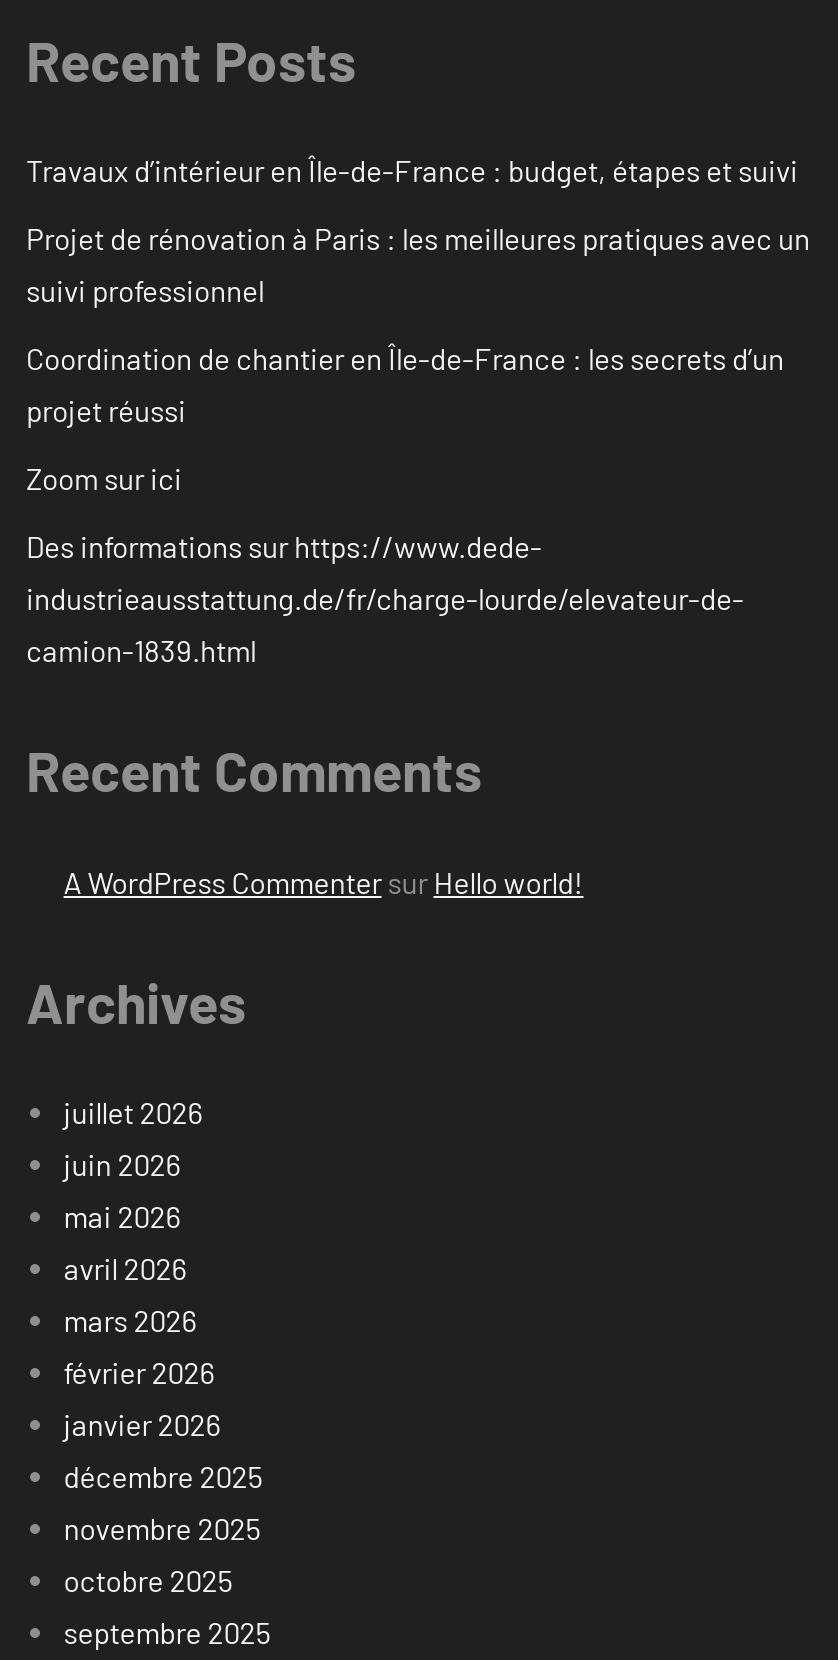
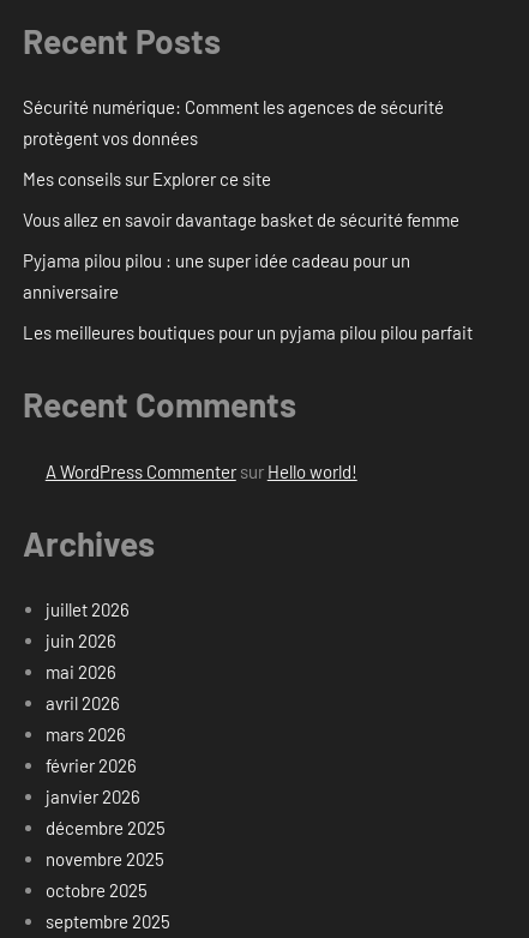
- Travaux d’intérieur en Île-de-France : budget, étapes et suivi
+ Sécurité numérique: Comment les agences de sécurité
+ protègent vos données

- Projet de rénovation à Paris : les meilleures pratiques avec un
- suivi professionnel
+ Mes conseils sur Explorer ce site

- Coordination de chantier en Île-de-France : les secrets d’un
- projet réussi
+ Vous allez en savoir davantage basket de sécurité femme

- Zoom sur ici
+ Pyjama pilou pilou : une super idée cadeau pour un
+ anniversaire

- Des informations sur https://www.dede-
- industrieausstattung.de/fr/charge-lourde/elevateur-de-
- camion-1839.html
+ Les meilleures boutiques pour un pyjama pilou pilou parfait
